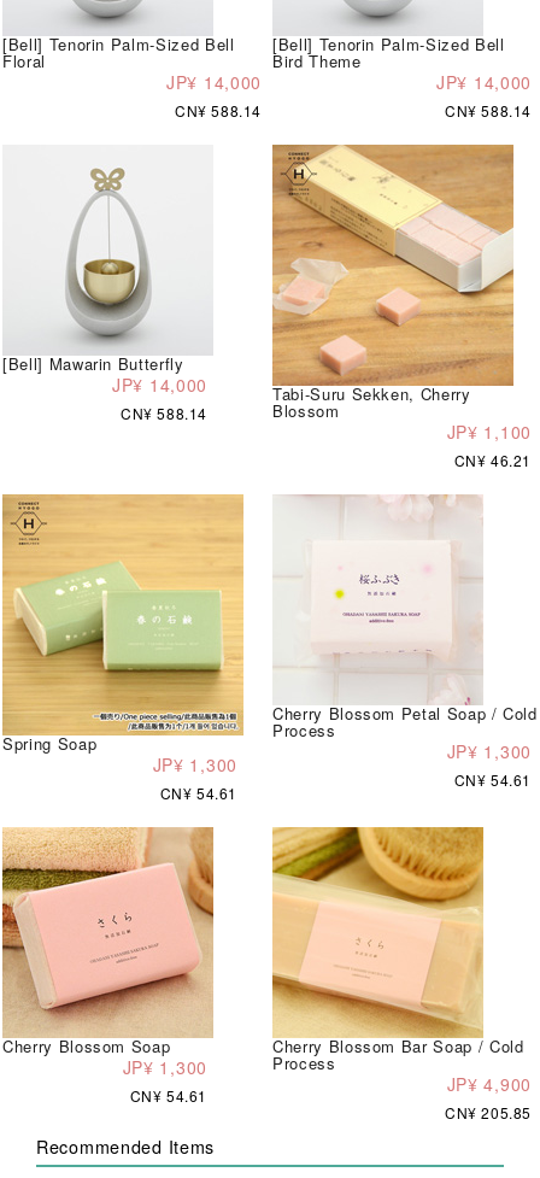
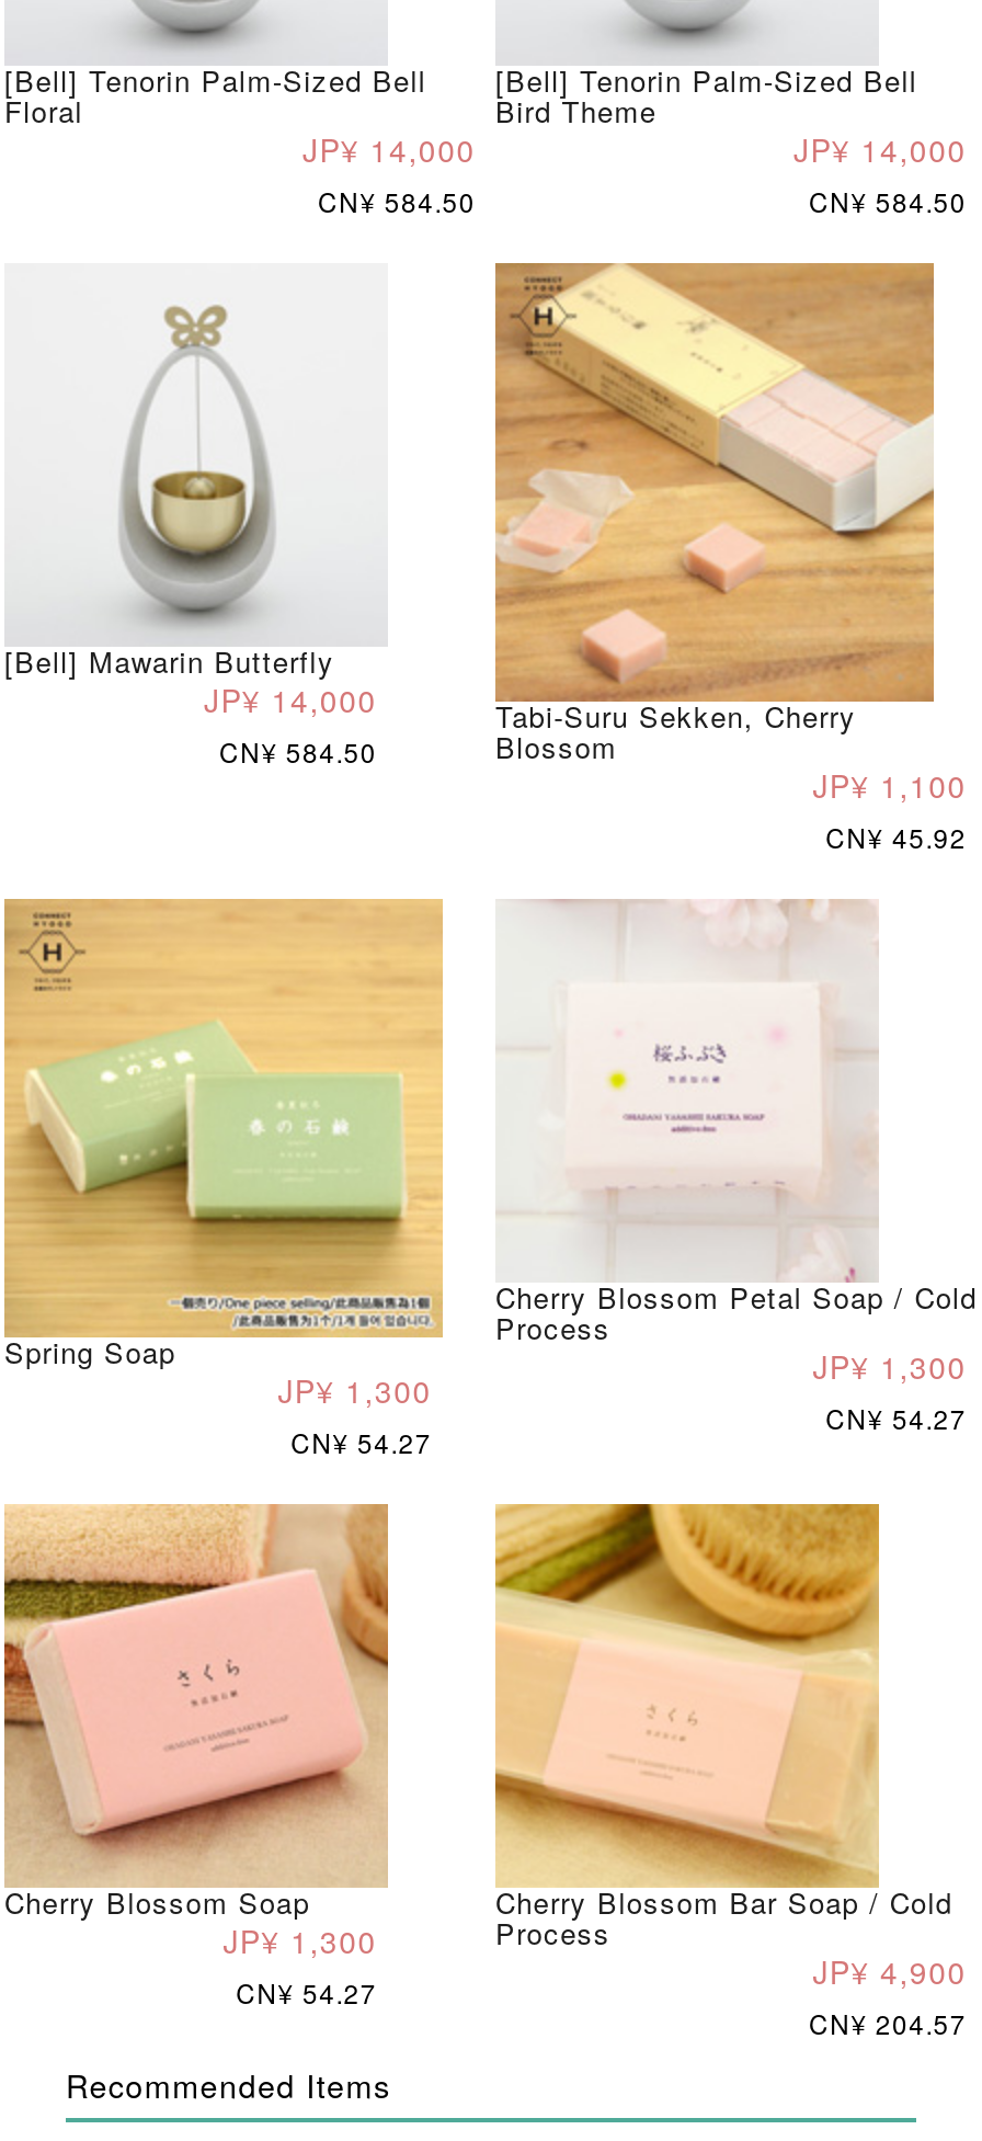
- CN¥ 588.14
+ CN¥ 584.50

- CN¥ 588.14
+ CN¥ 584.50

- CN¥ 588.14
+ CN¥ 584.50

- CN¥ 46.21
+ CN¥ 45.92

- CN¥ 54.61
+ CN¥ 54.27

- CN¥ 54.61
+ CN¥ 54.27

- CN¥ 54.61
+ CN¥ 54.27

- CN¥ 205.85
+ CN¥ 204.57
